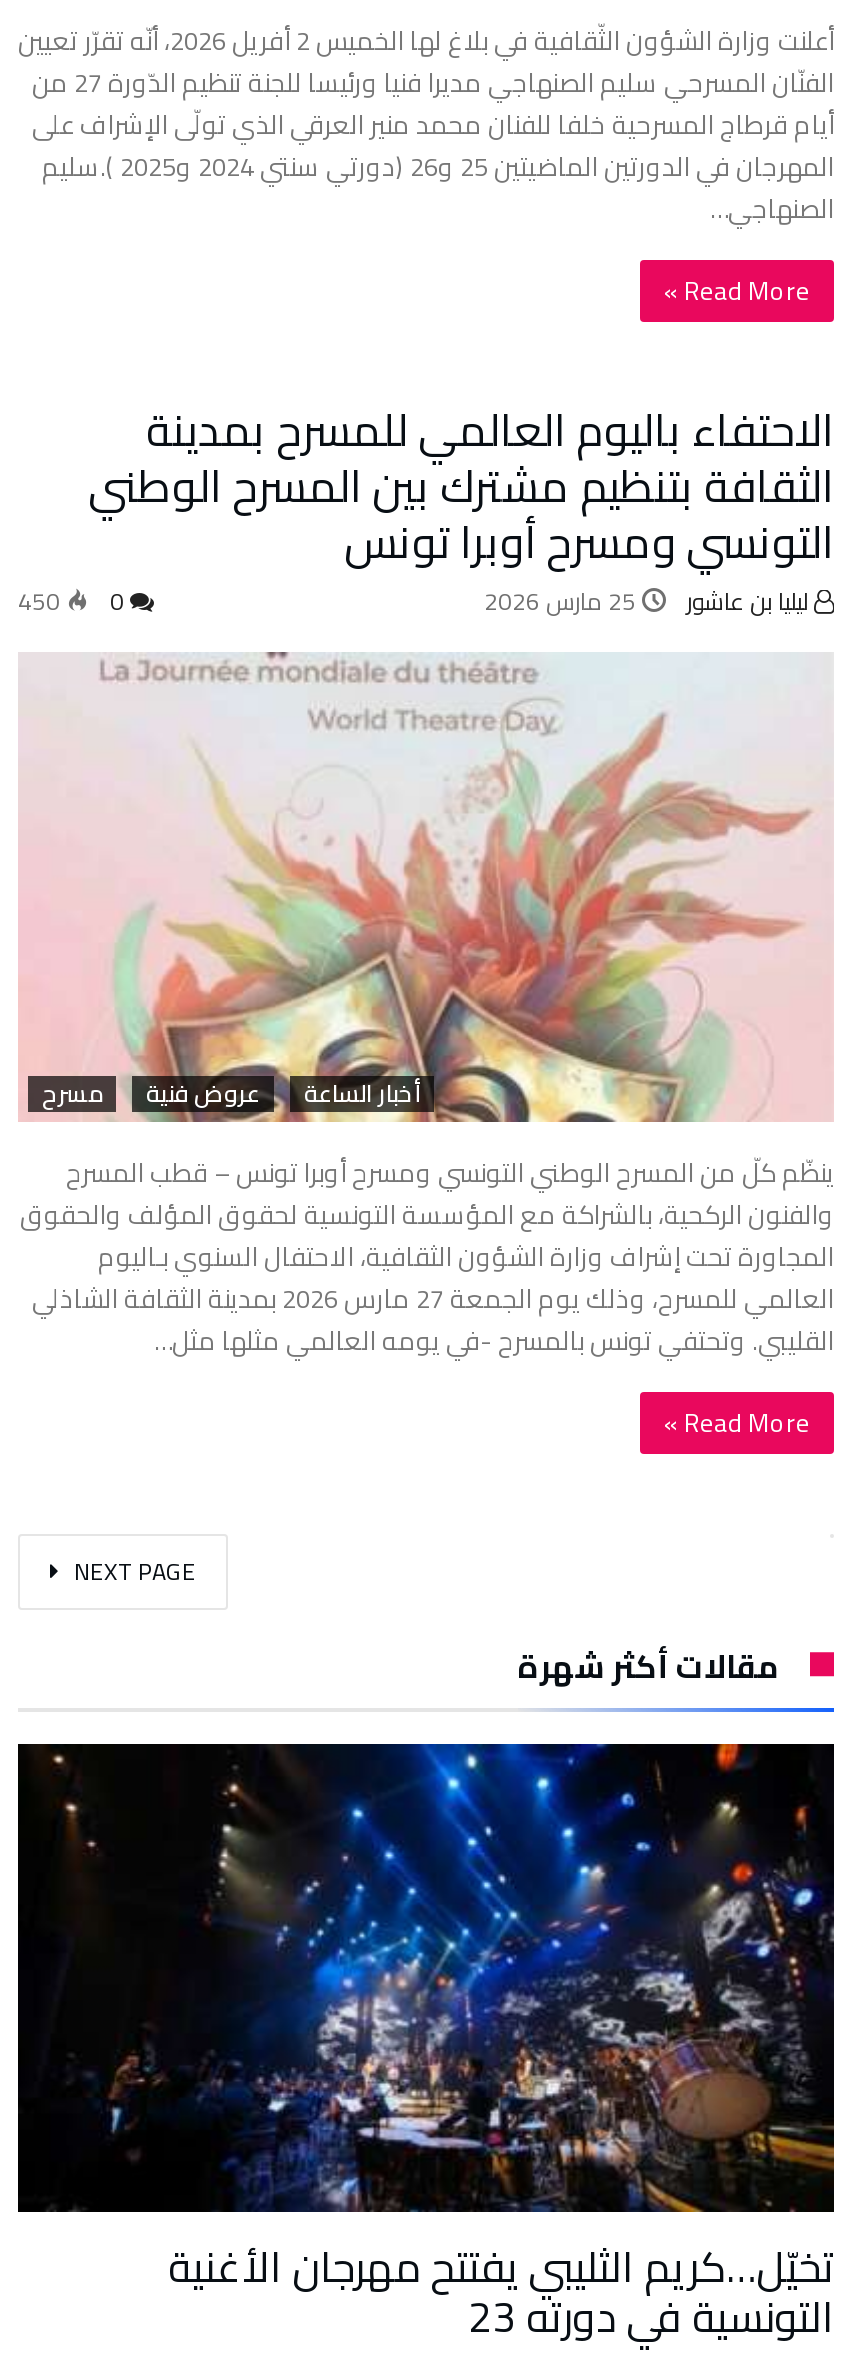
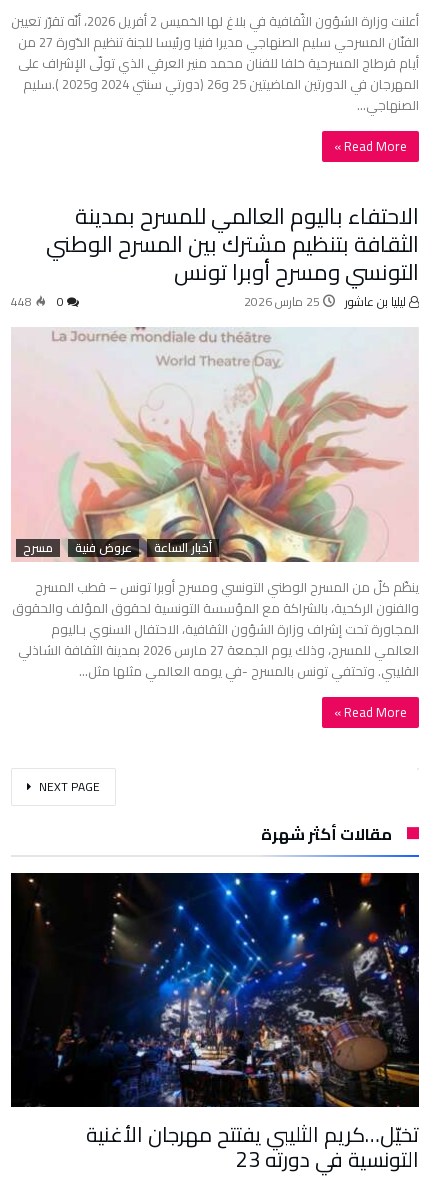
- 450
+ 448
